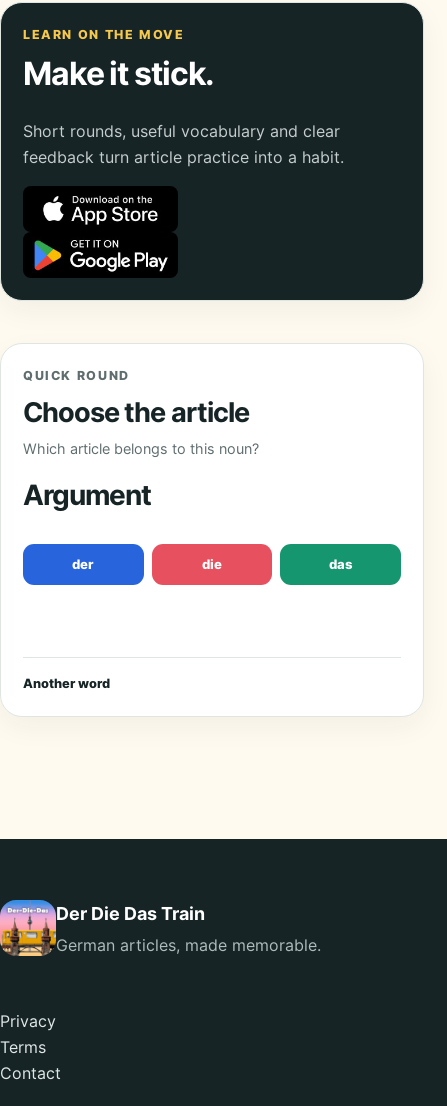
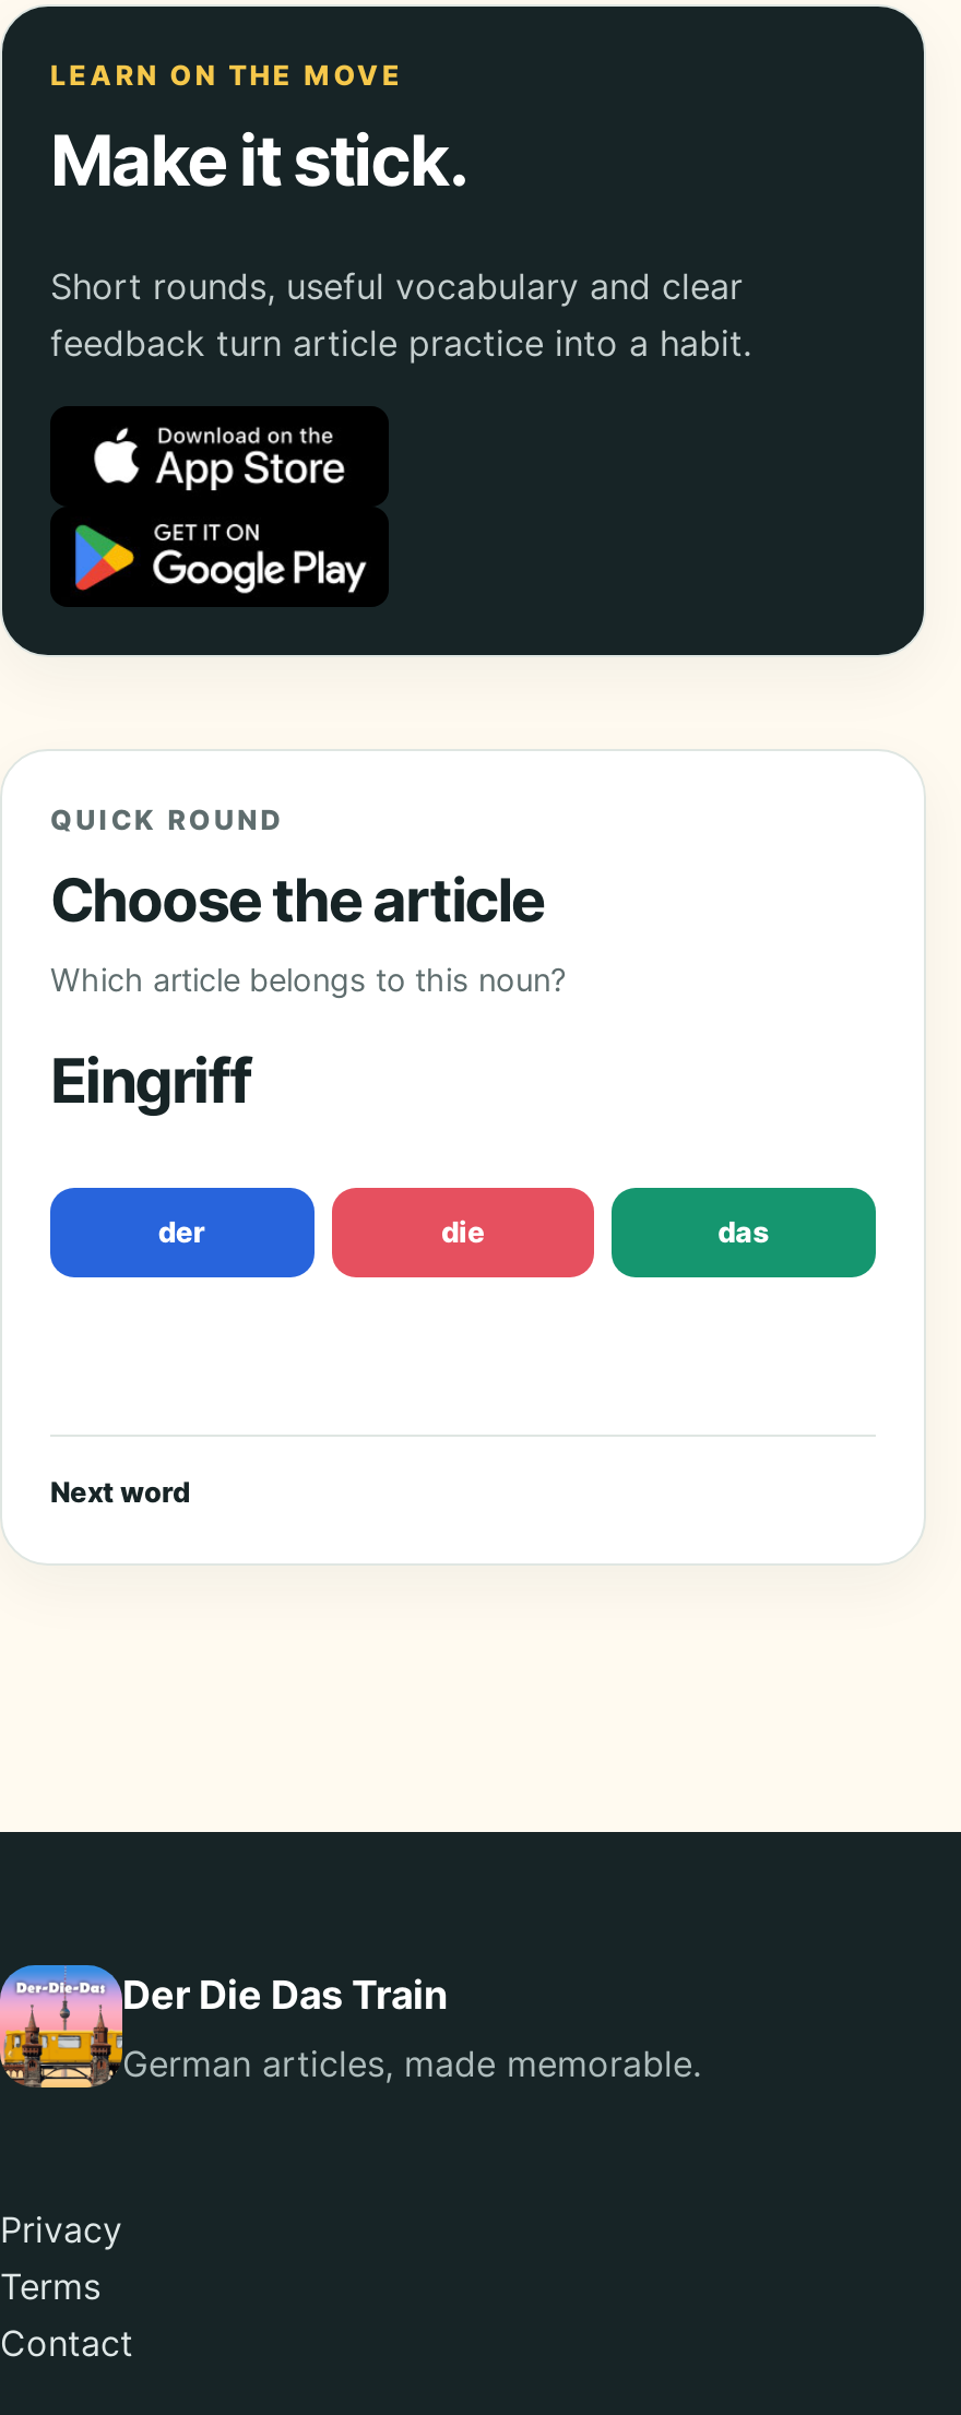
- Argument
+ Eingriff

- Another word
+ Next word
